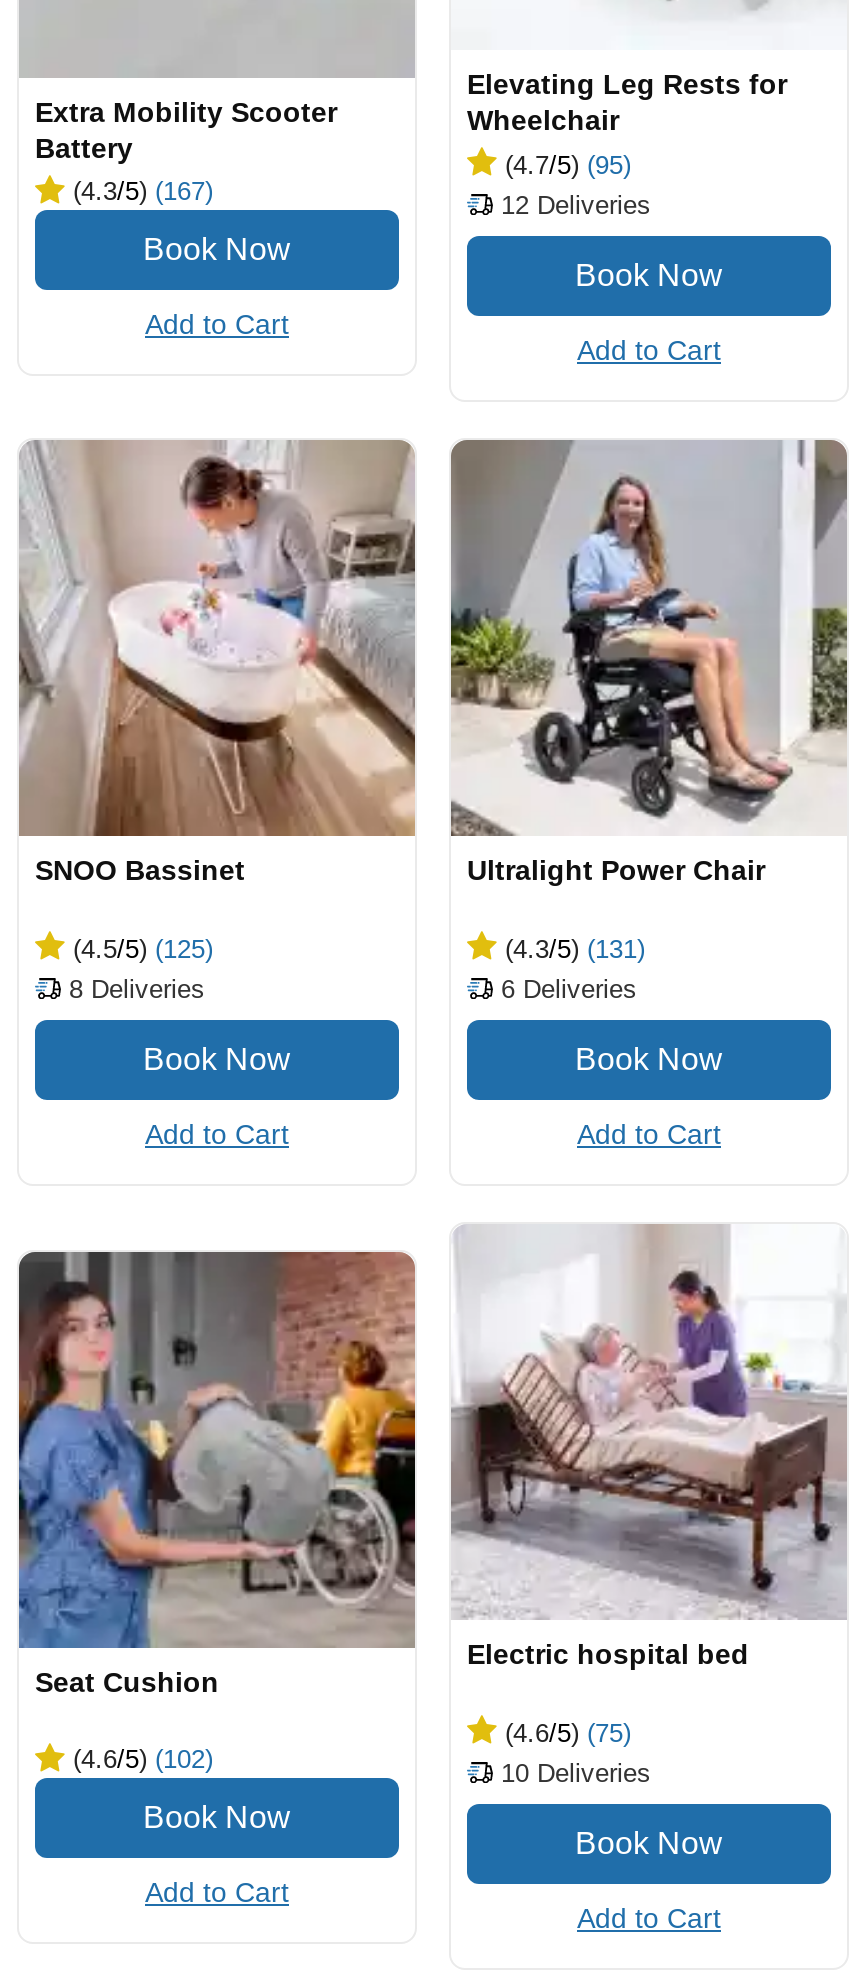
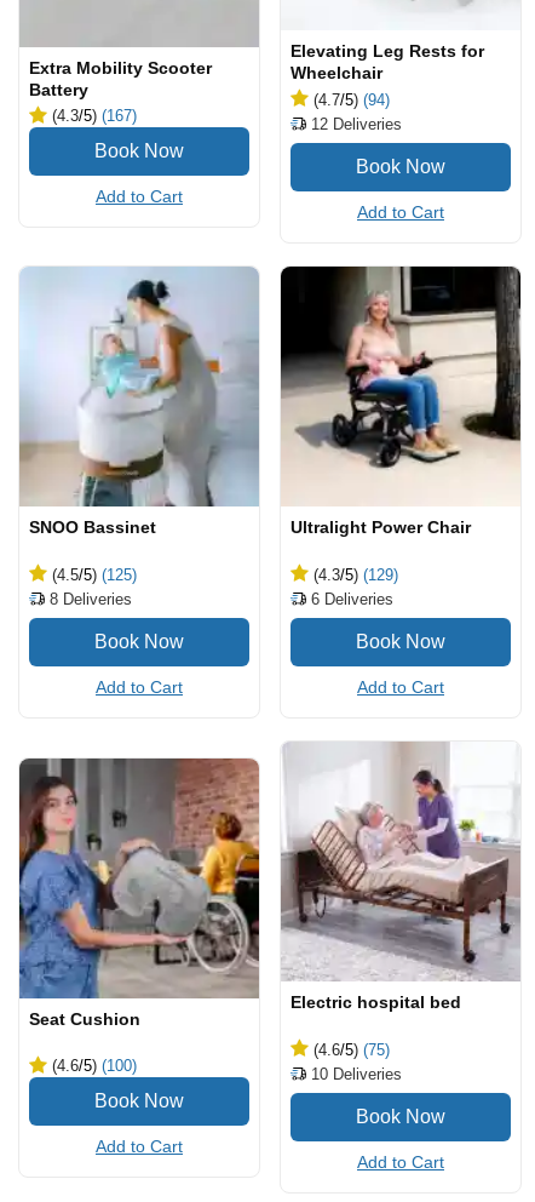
- (4.7/5) (95)
+ (4.7/5) (94)

- [image]
+ [image]

- [image]
+ [image]

- (4.3/5) (131)
+ (4.3/5) (129)

- (4.6/5) (102)
+ (4.6/5) (100)
